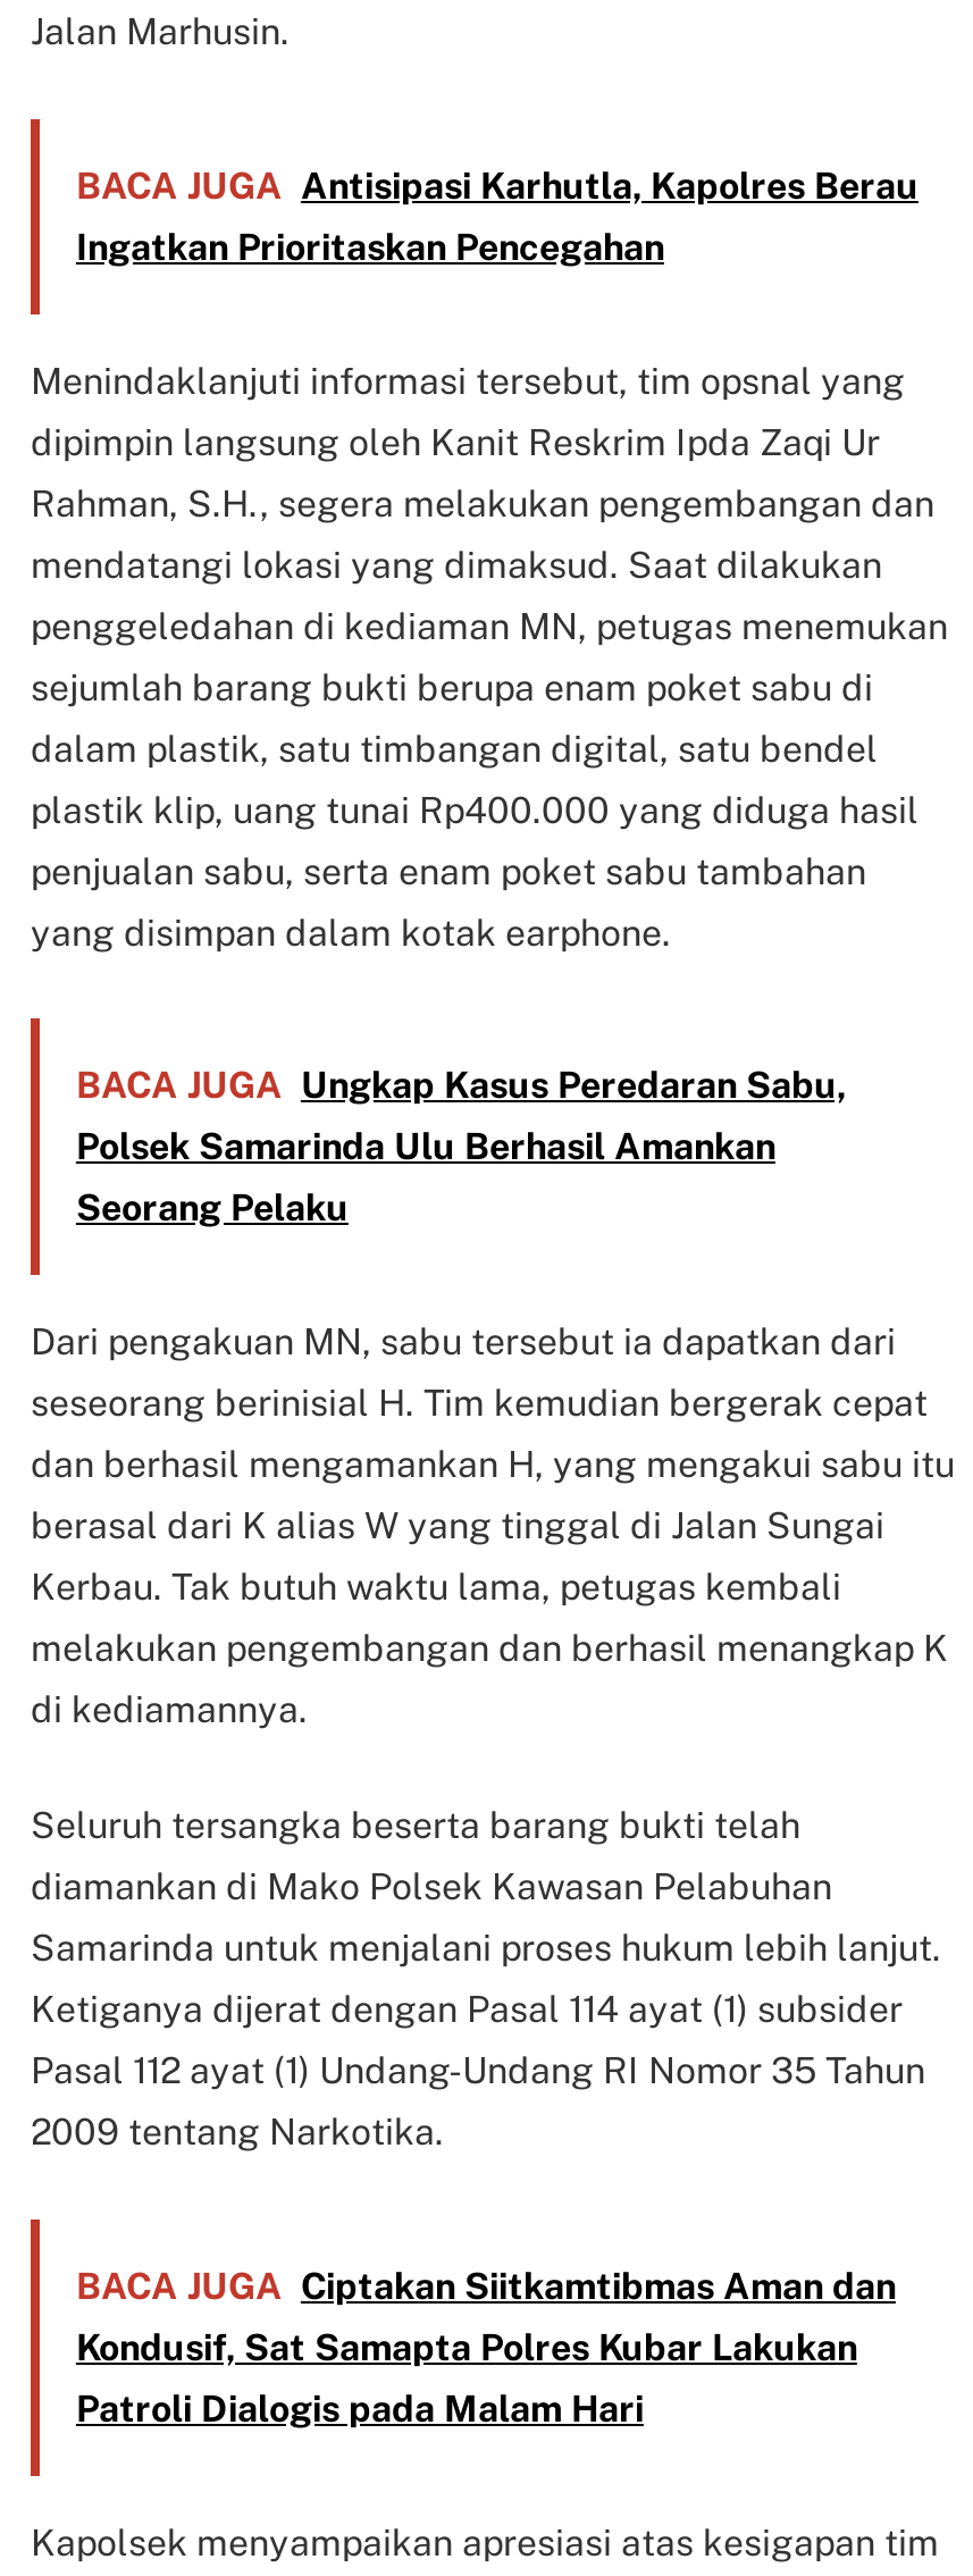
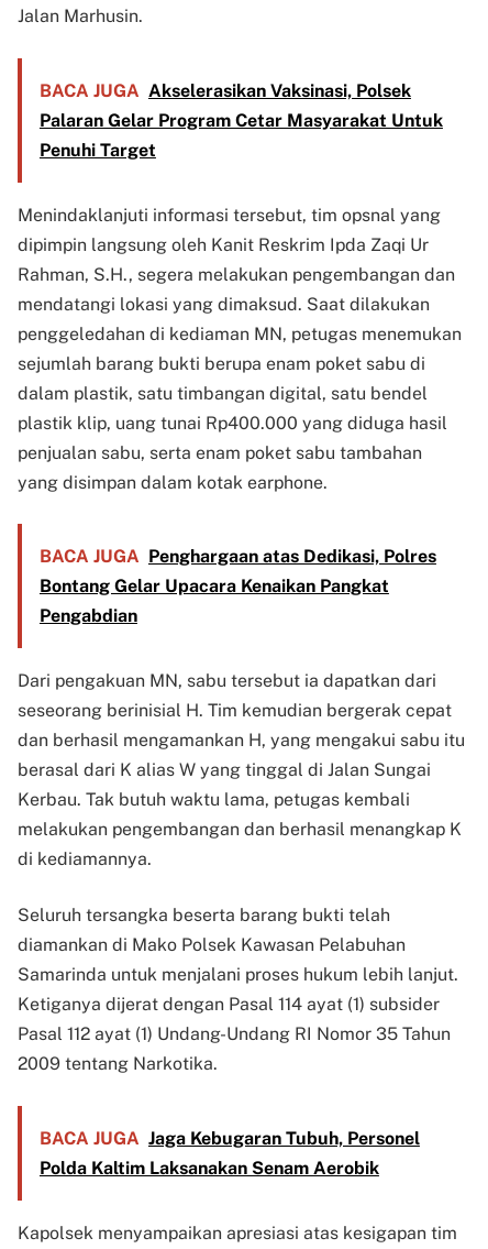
- BACA JUGA Antisipasi Karhutla, Kapolres Berau
- Ingatkan Prioritaskan Pencegahan
+ BACA JUGA Akselerasikan Vaksinasi, Polsek
+ Palaran Gelar Program Cetar Masyarakat Untuk
+ Penuhi Target

moved down: Menindaklanjuti informasi tersebut, tim opsnal yang | dipimpin langsung oleh Kanit Reskrim Ipda Zaqi Ur | Rahman, S.H., segera melakukan pengembangan dan | ... | penjualan sabu, serta enam poket sabu tambahan | yang disimpan dalam kotak earphone.

- BACA JUGA Ungkap Kasus Peredaran Sabu,
- Polsek Samarinda Ulu Berhasil Amankan
- Seorang Pelaku
+ BACA JUGA Penghargaan atas Dedikasi, Polres
+ Bontang Gelar Upacara Kenaikan Pangkat
+ Pengabdian

moved down: Dari pengakuan MN, sabu tersebut ia dapatkan dari | seseorang berinisial H. Tim kemudian bergerak cepat | dan berhasil mengamankan H, yang mengakui sabu itu | ... | Pasal 112 ayat (1) Undang-Undang RI Nomor 35 Tahun | 2009 tentang Narkotika.

- BACA JUGA Ciptakan Siitkamtibmas Aman dan
- Kondusif, Sat Samapta Polres Kubar Lakukan
- Patroli Dialogis pada Malam Hari
+ BACA JUGA Jaga Kebugaran Tubuh, Personel
+ Polda Kaltim Laksanakan Senam Aerobik
